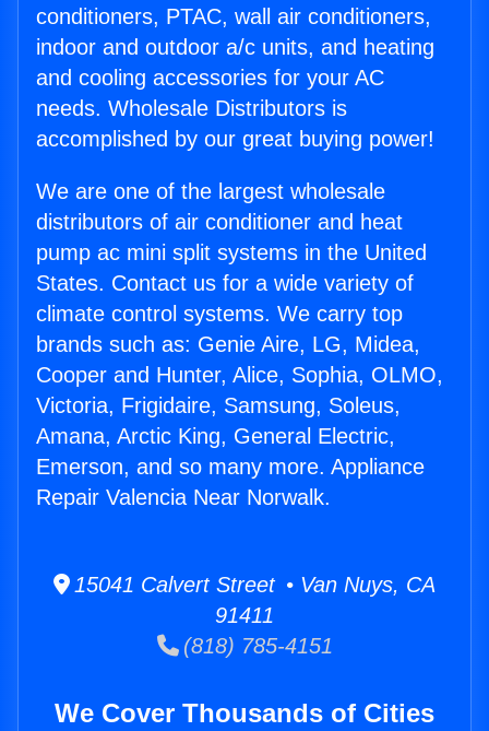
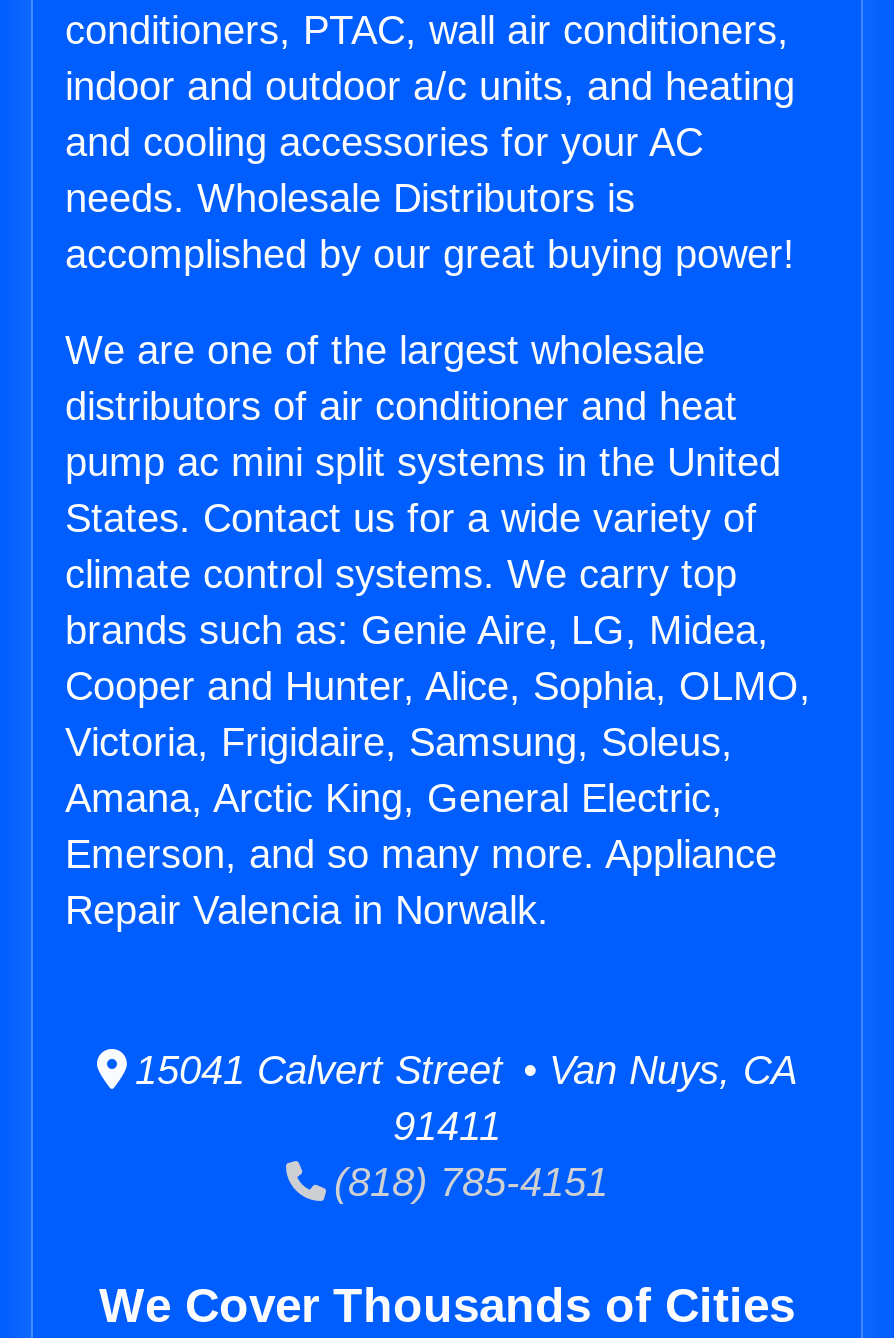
- Repair Valencia Near Norwalk.
+ Repair Valencia in Norwalk.
